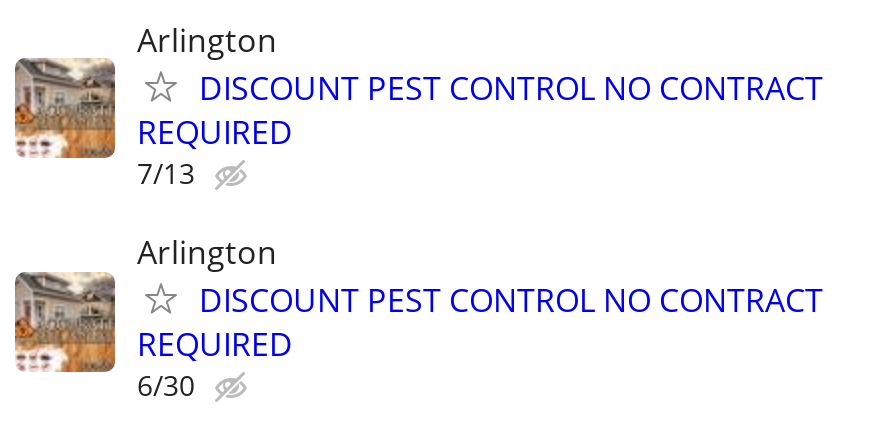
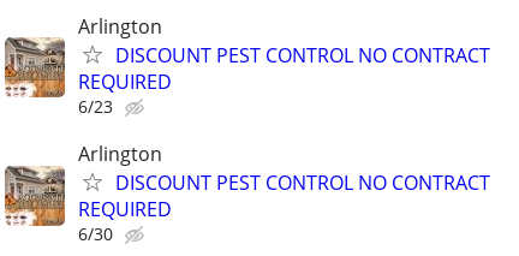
- 7/13
+ 6/23
